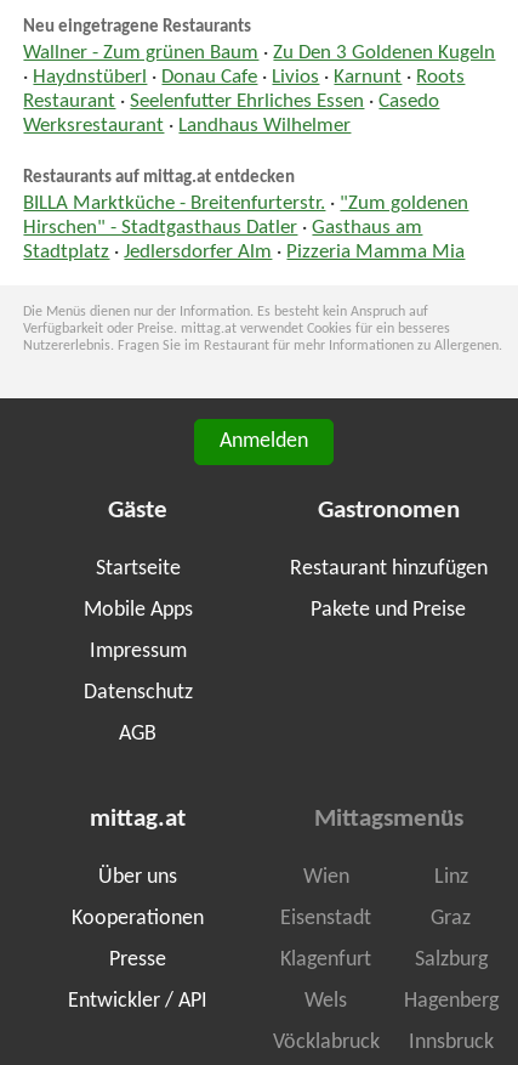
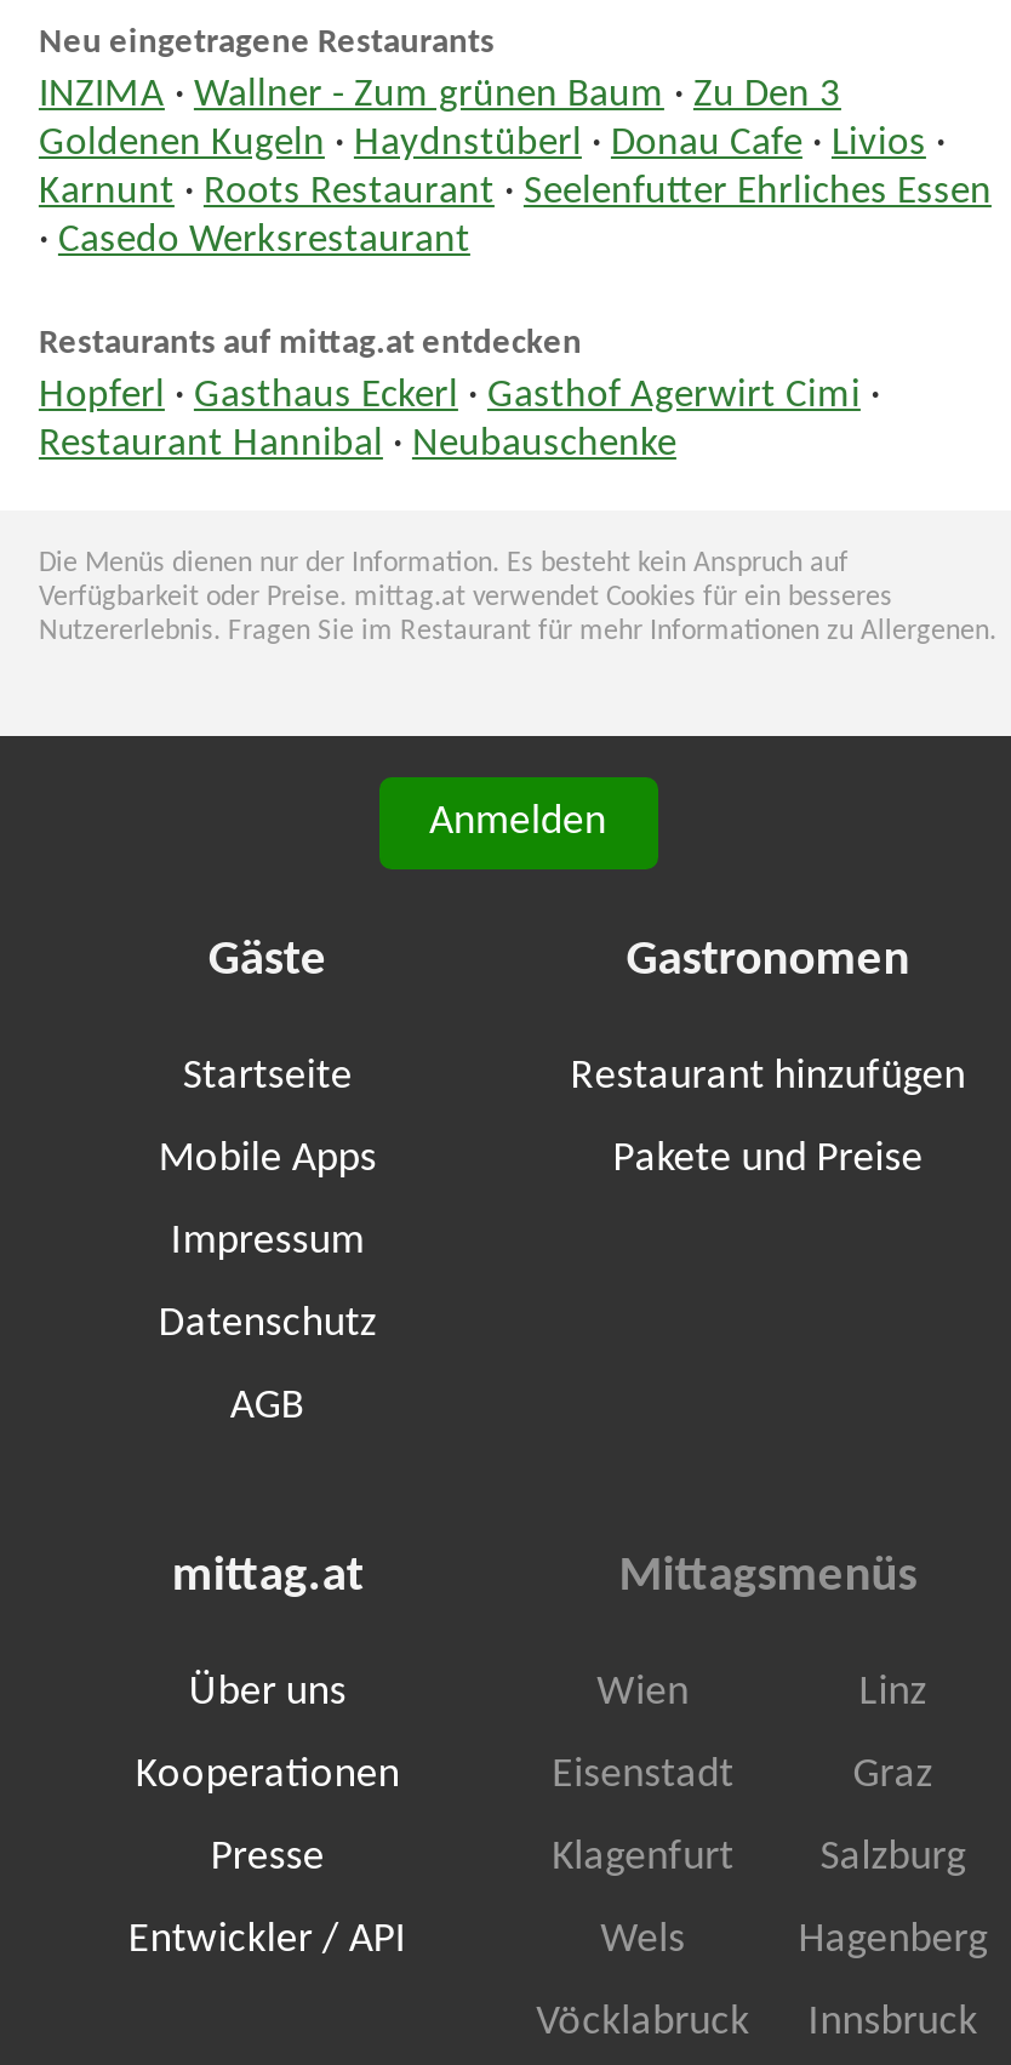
- Wallner - Zum grünen Baum · Zu Den 3 Goldenen Kugeln
- · Haydnstüberl · Donau Cafe · Livios · Karnunt · Roots
- Restaurant · Seelenfutter Ehrliches Essen · Casedo
- Werksrestaurant · Landhaus Wilhelmer
+ INZIMA · Wallner - Zum grünen Baum · Zu Den 3
+ Goldenen Kugeln · Haydnstüberl · Donau Cafe · Livios ·
+ Karnunt · Roots Restaurant · Seelenfutter Ehrliches Essen
+ · Casedo Werksrestaurant

- BILLA Marktküche - Breitenfurterstr. · "Zum goldenen
- Hirschen" - Stadtgasthaus Datler · Gasthaus am
- Stadtplatz · Jedlersdorfer Alm · Pizzeria Mamma Mia
+ Hopferl · Gasthaus Eckerl · Gasthof Agerwirt Cimi ·
+ Restaurant Hannibal · Neubauschenke
